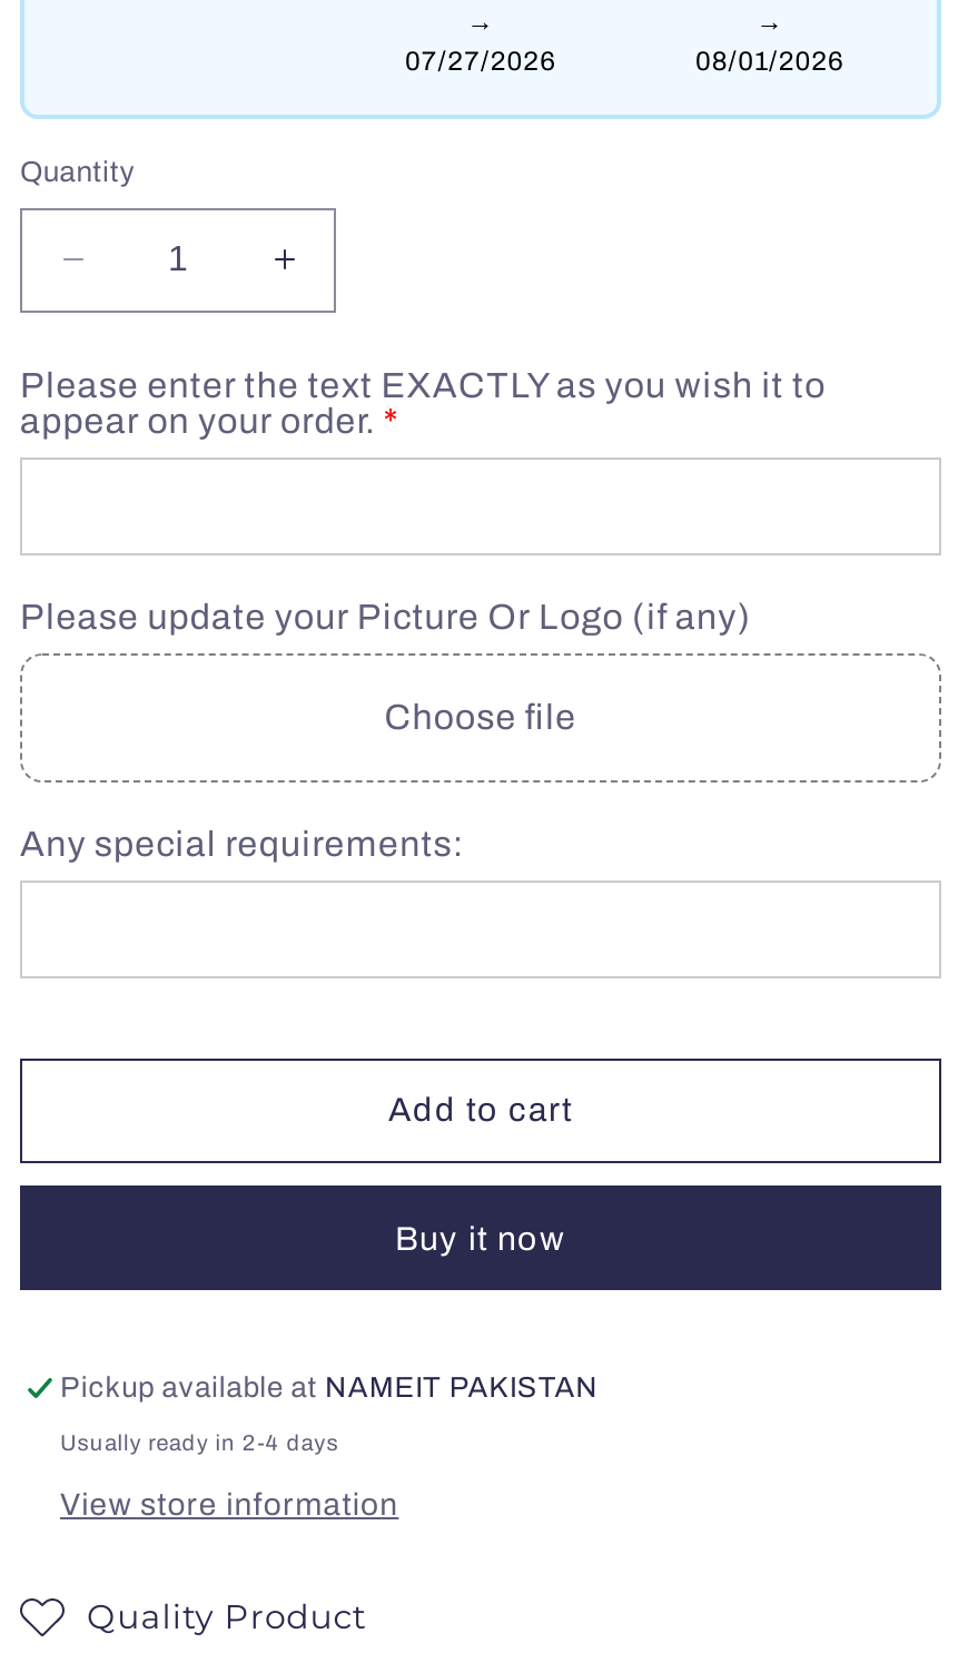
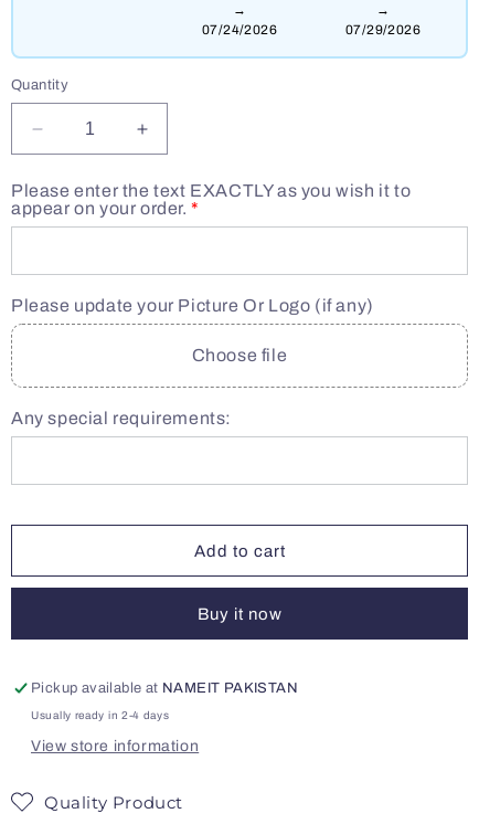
- 07/27/2026
+ 07/24/2026

- 08/01/2026
+ 07/29/2026
